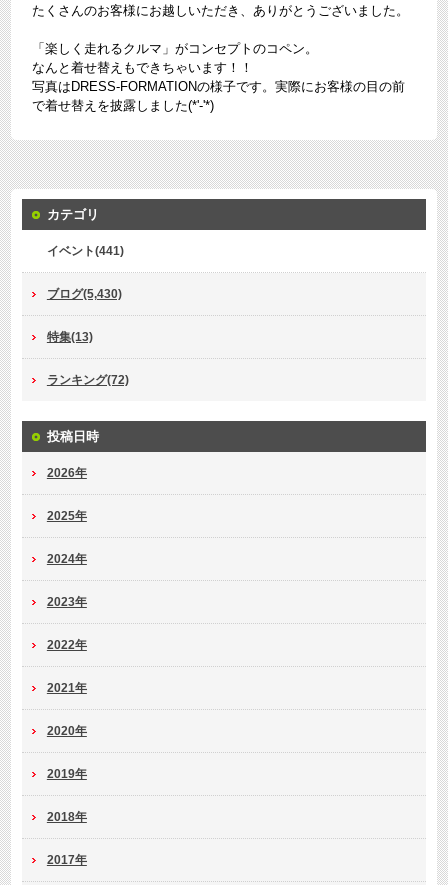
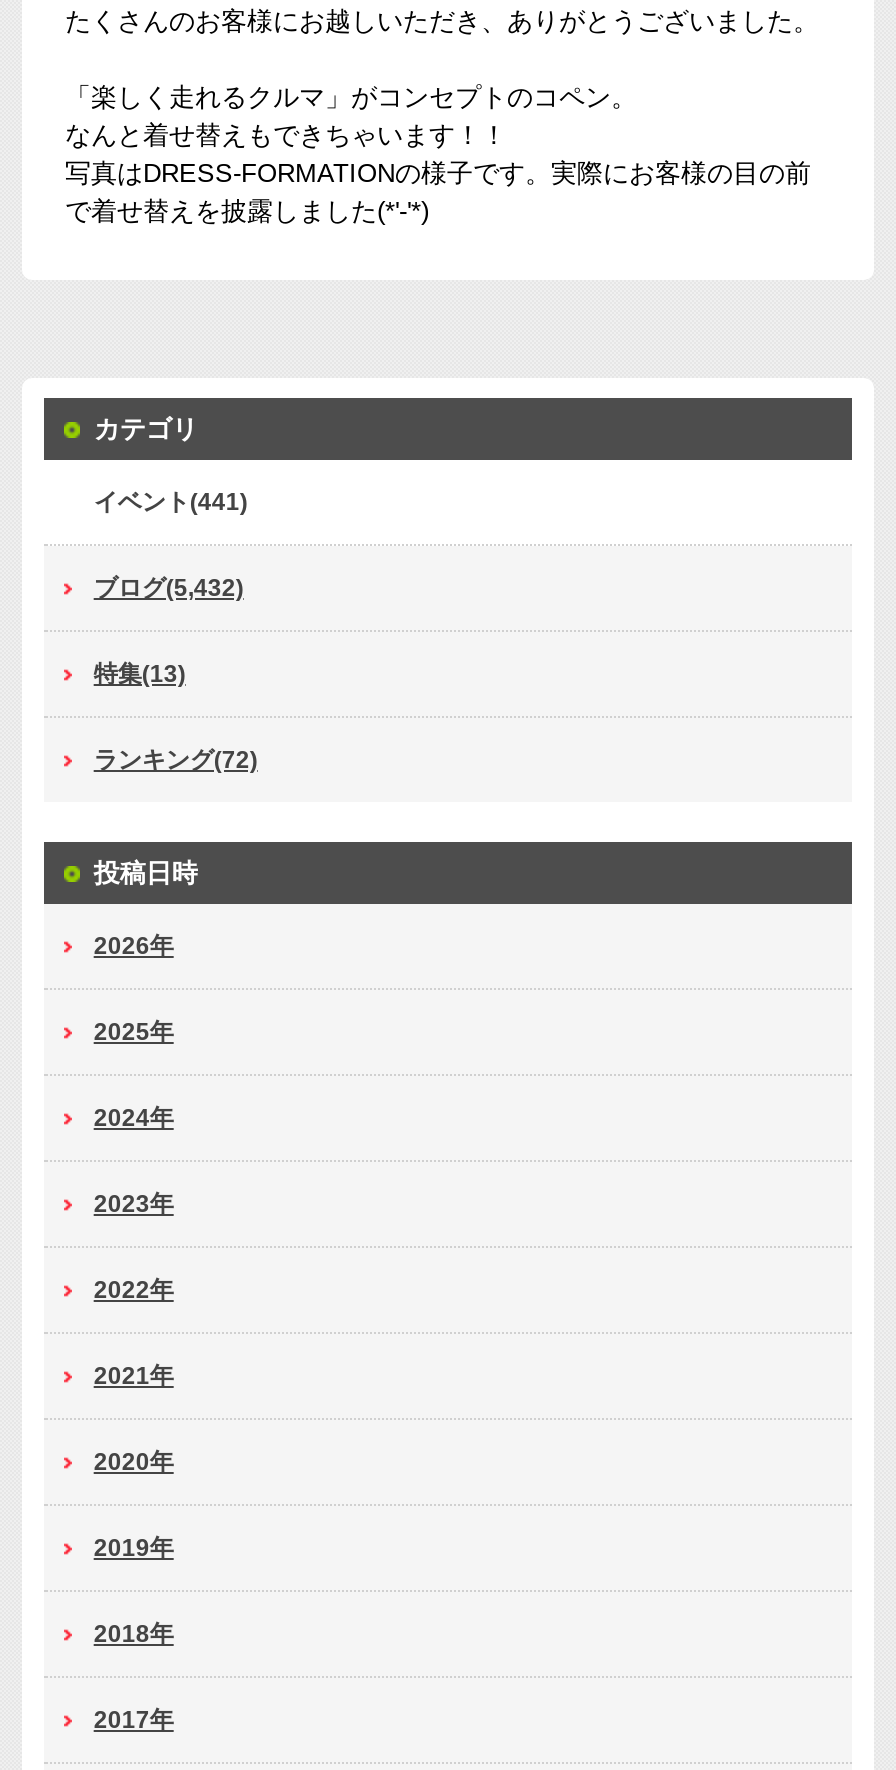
- ブログ(5,430)
+ ブログ(5,432)
